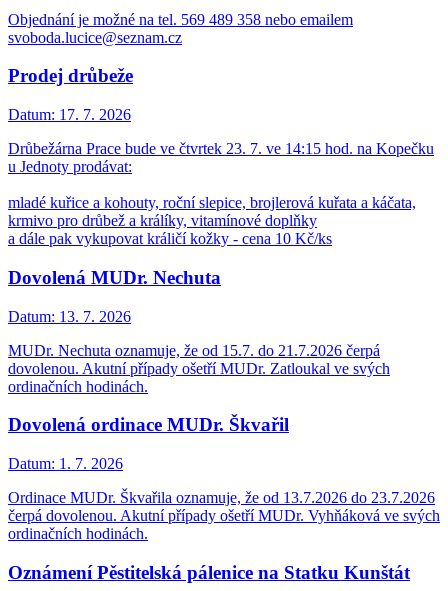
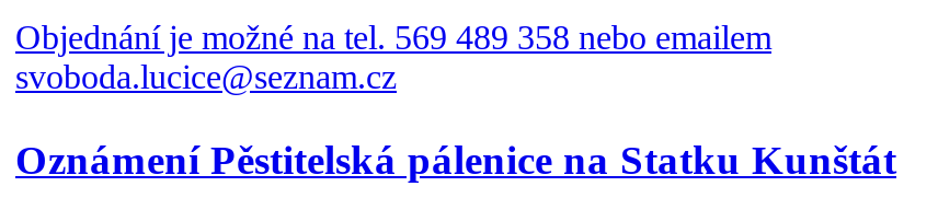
- Prodej drůbeže
- Datum: 17. 7. 2026
- Drůbežárna Prace bude ve čtvrtek 23. 7. ve 14:15 hod. na Kopečku
- u Jednoty prodávat:
- mladé kuřice a kohouty, roční slepice, brojlerová kuřata a káčata,
- krmivo pro drůbež a králíky, vitamínové doplňky
- a dále pak vykupovat králičí kožky - cena 10 Kč/ks
- Dovolená MUDr. Nechuta
- Datum: 13. 7. 2026
- MUDr. Nechuta oznamuje, že od 15.7. do 21.7.2026 čerpá
- dovolenou. Akutní případy ošetří MUDr. Zatloukal ve svých
- ordinačních hodinách.
- Dovolená ordinace MUDr. Škvařil
- Datum: 1. 7. 2026
- Ordinace MUDr. Škvařila oznamuje, že od 13.7.2026 do 23.7.2026
- čerpá dovolenou. Akutní případy ošetří MUDr. Vyhňáková ve svých
- ordinačních hodinách.
